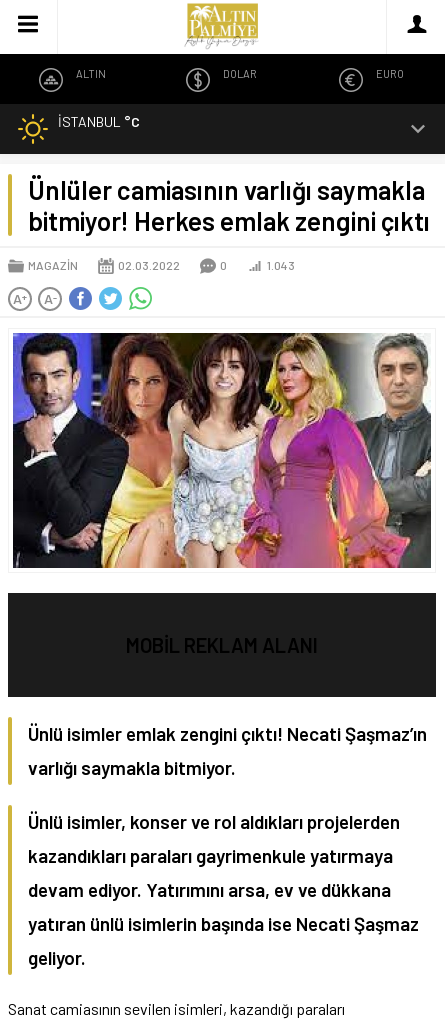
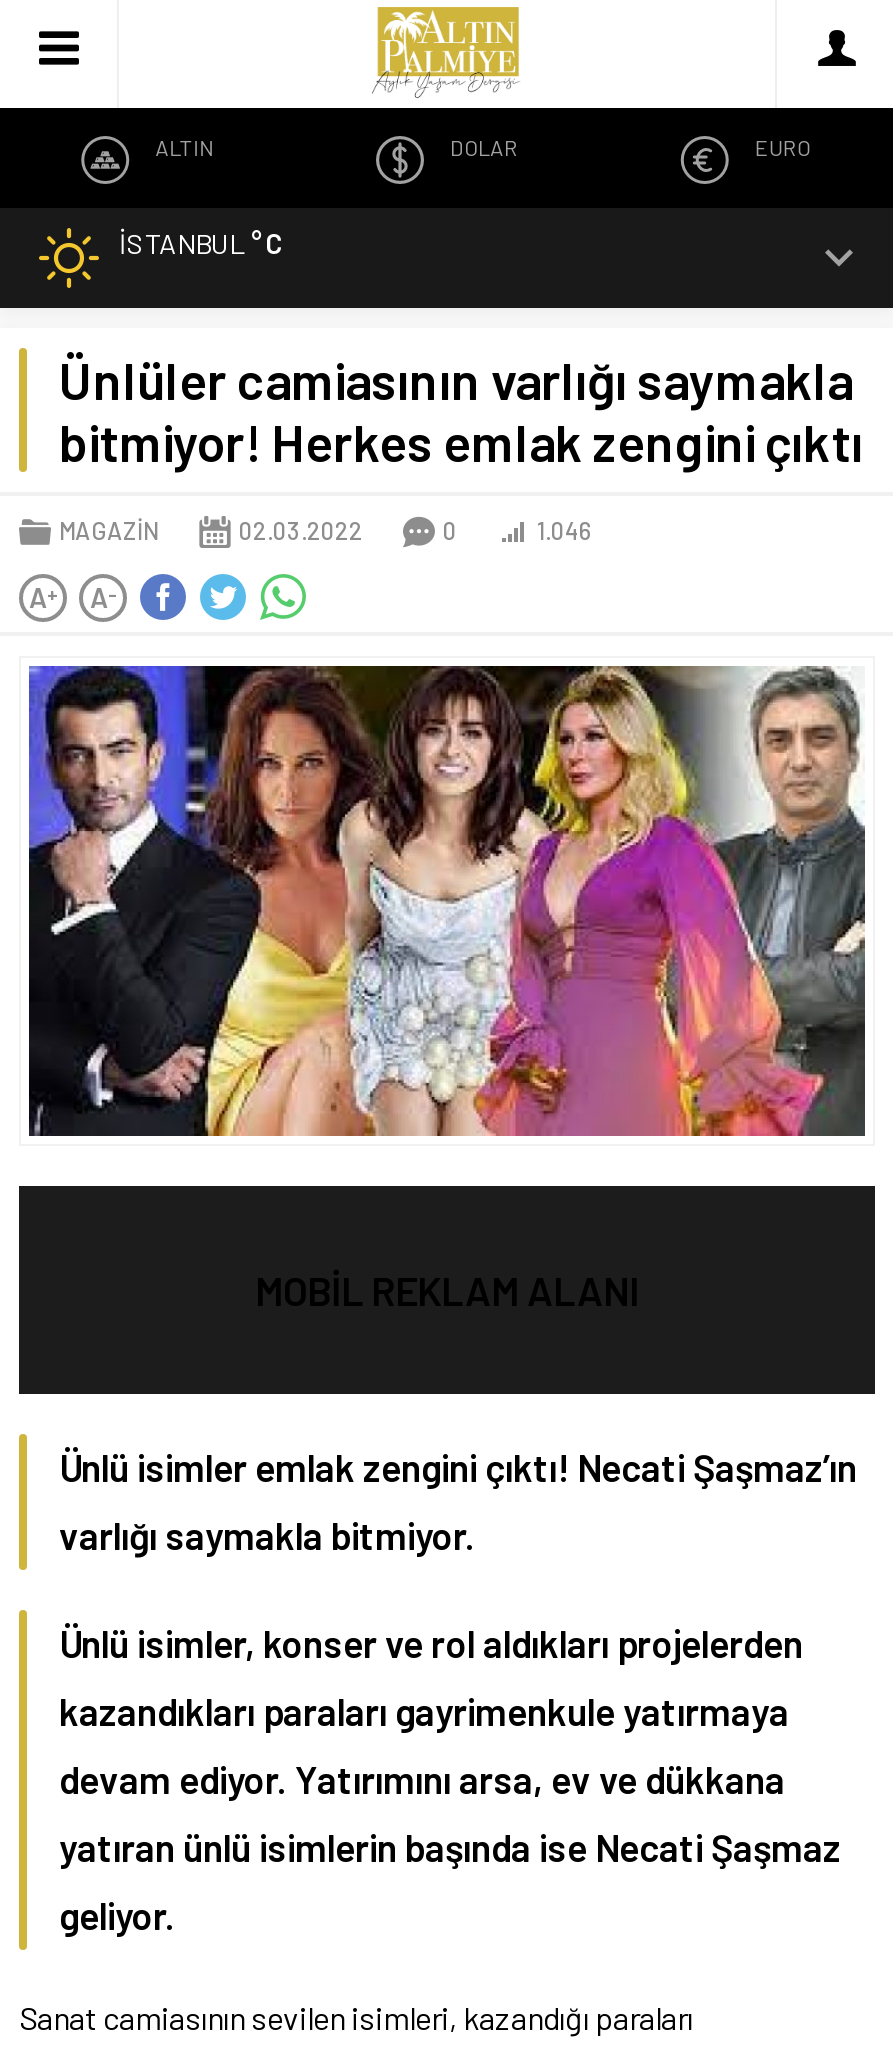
- 1.043
+ 1.046
